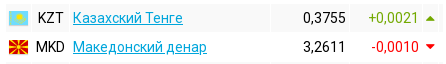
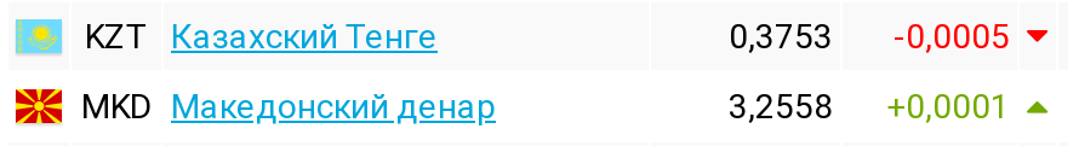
- 0,3755
+ 0,3753

- +0,0021
+ -0,0005

- 3,2611
+ 3,2558

- -0,0010
+ +0,0001
